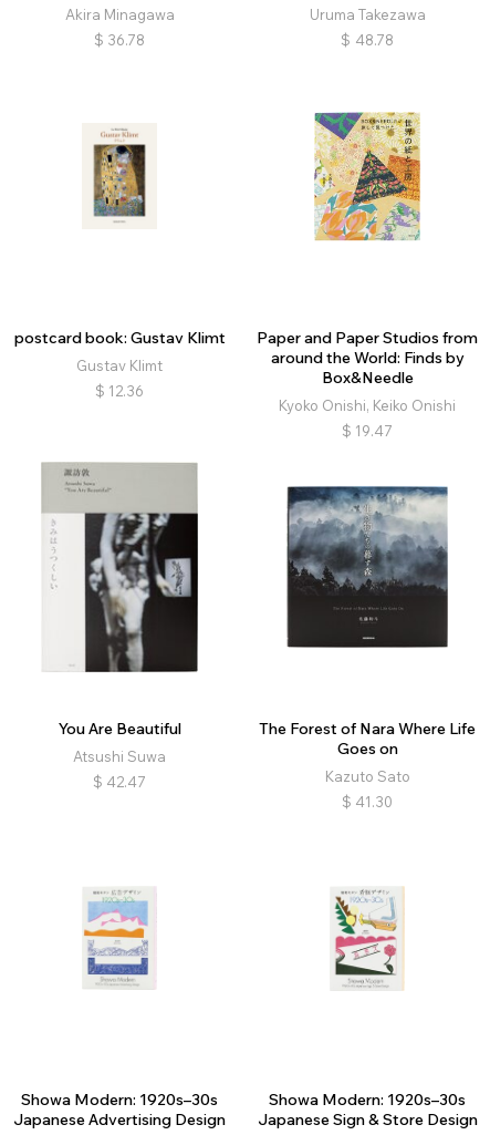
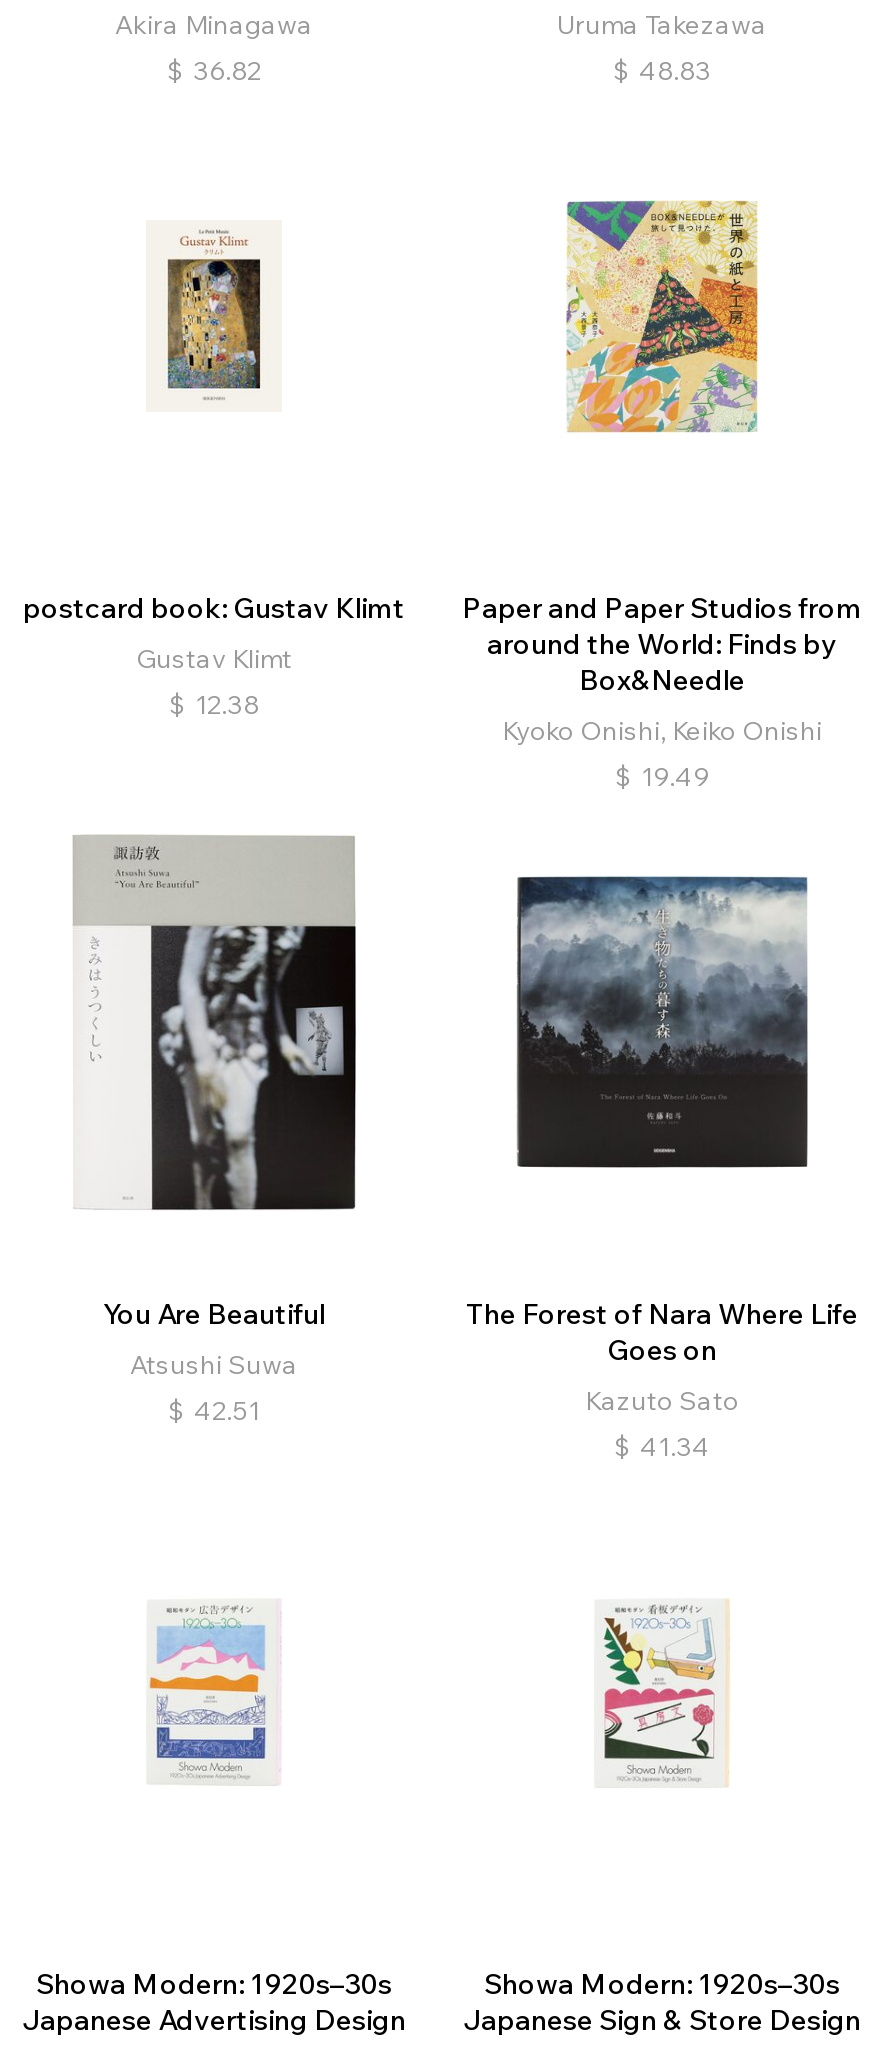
- $ 36.78
+ $ 36.82

- $ 48.78
+ $ 48.83

- $ 12.36
+ $ 12.38

- $ 19.47
+ $ 19.49

- $ 42.47
+ $ 42.51

- $ 41.30
+ $ 41.34
